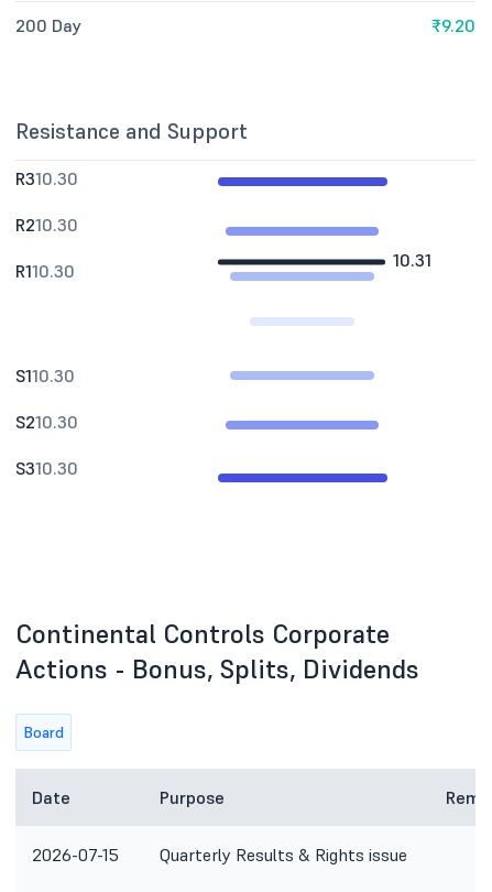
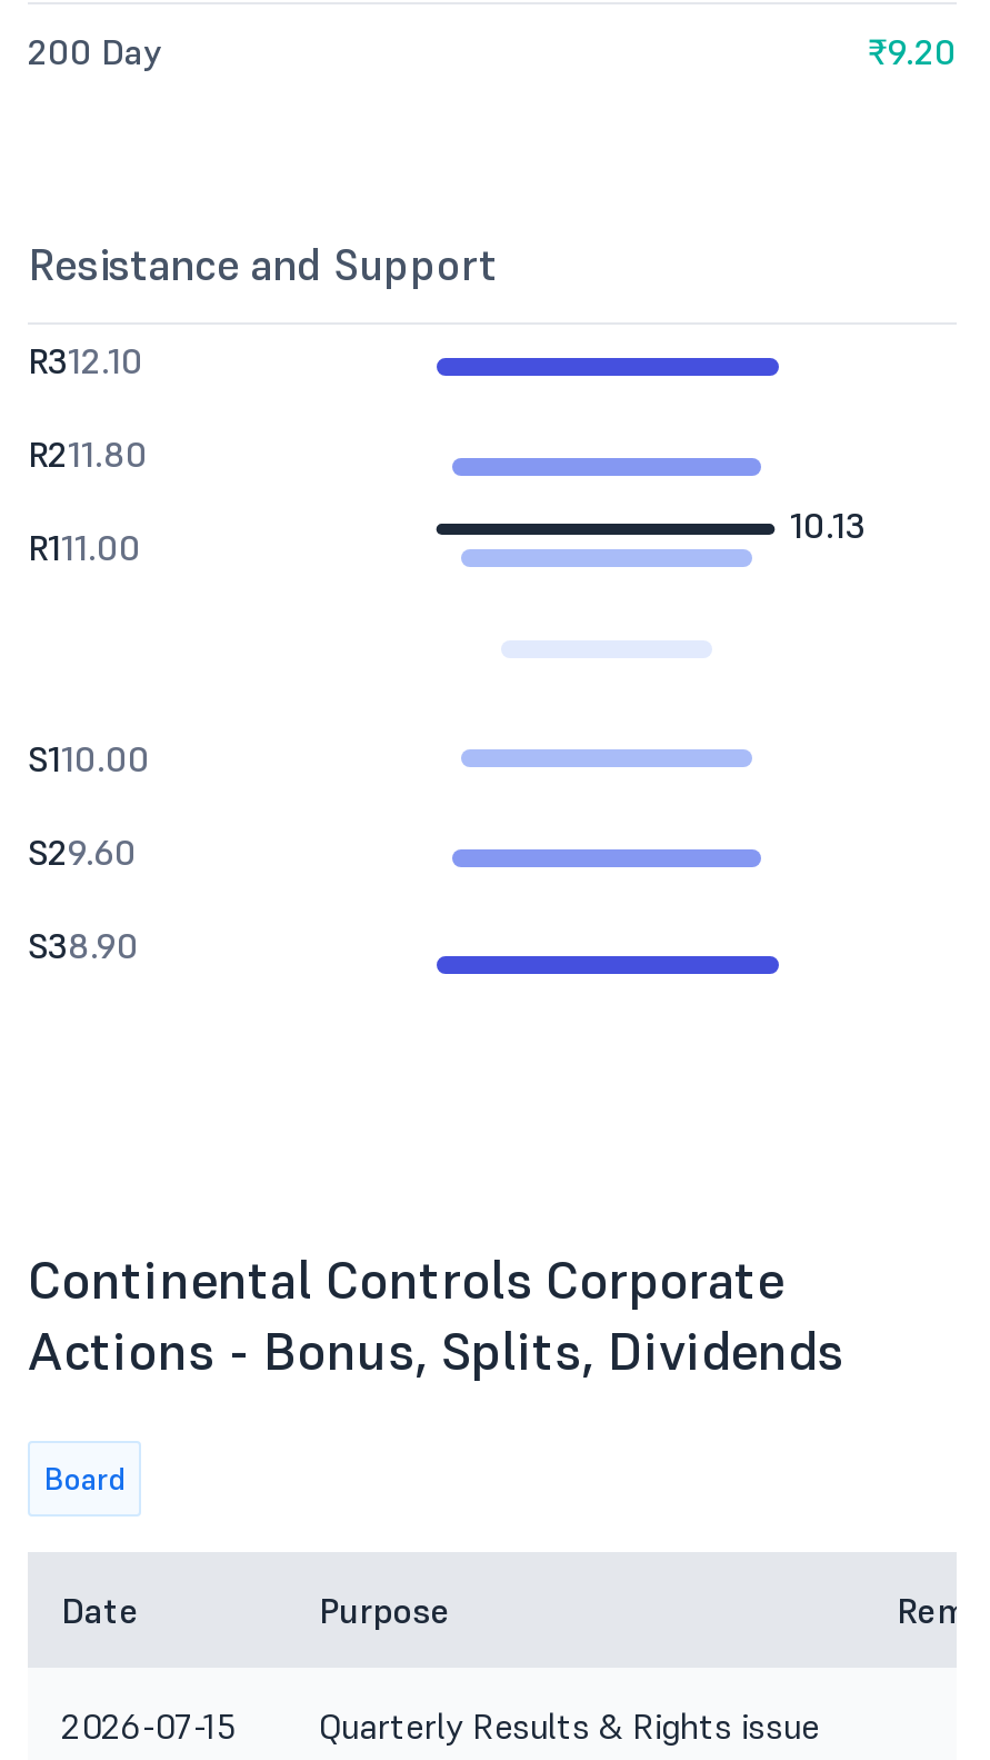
- R310.30
+ R312.10

- R210.30
+ R211.80

- 10.31
+ 10.13

- R110.30
+ R111.00

- S110.30
+ S110.00

- S210.30
+ S29.60

- S310.30
+ S38.90
